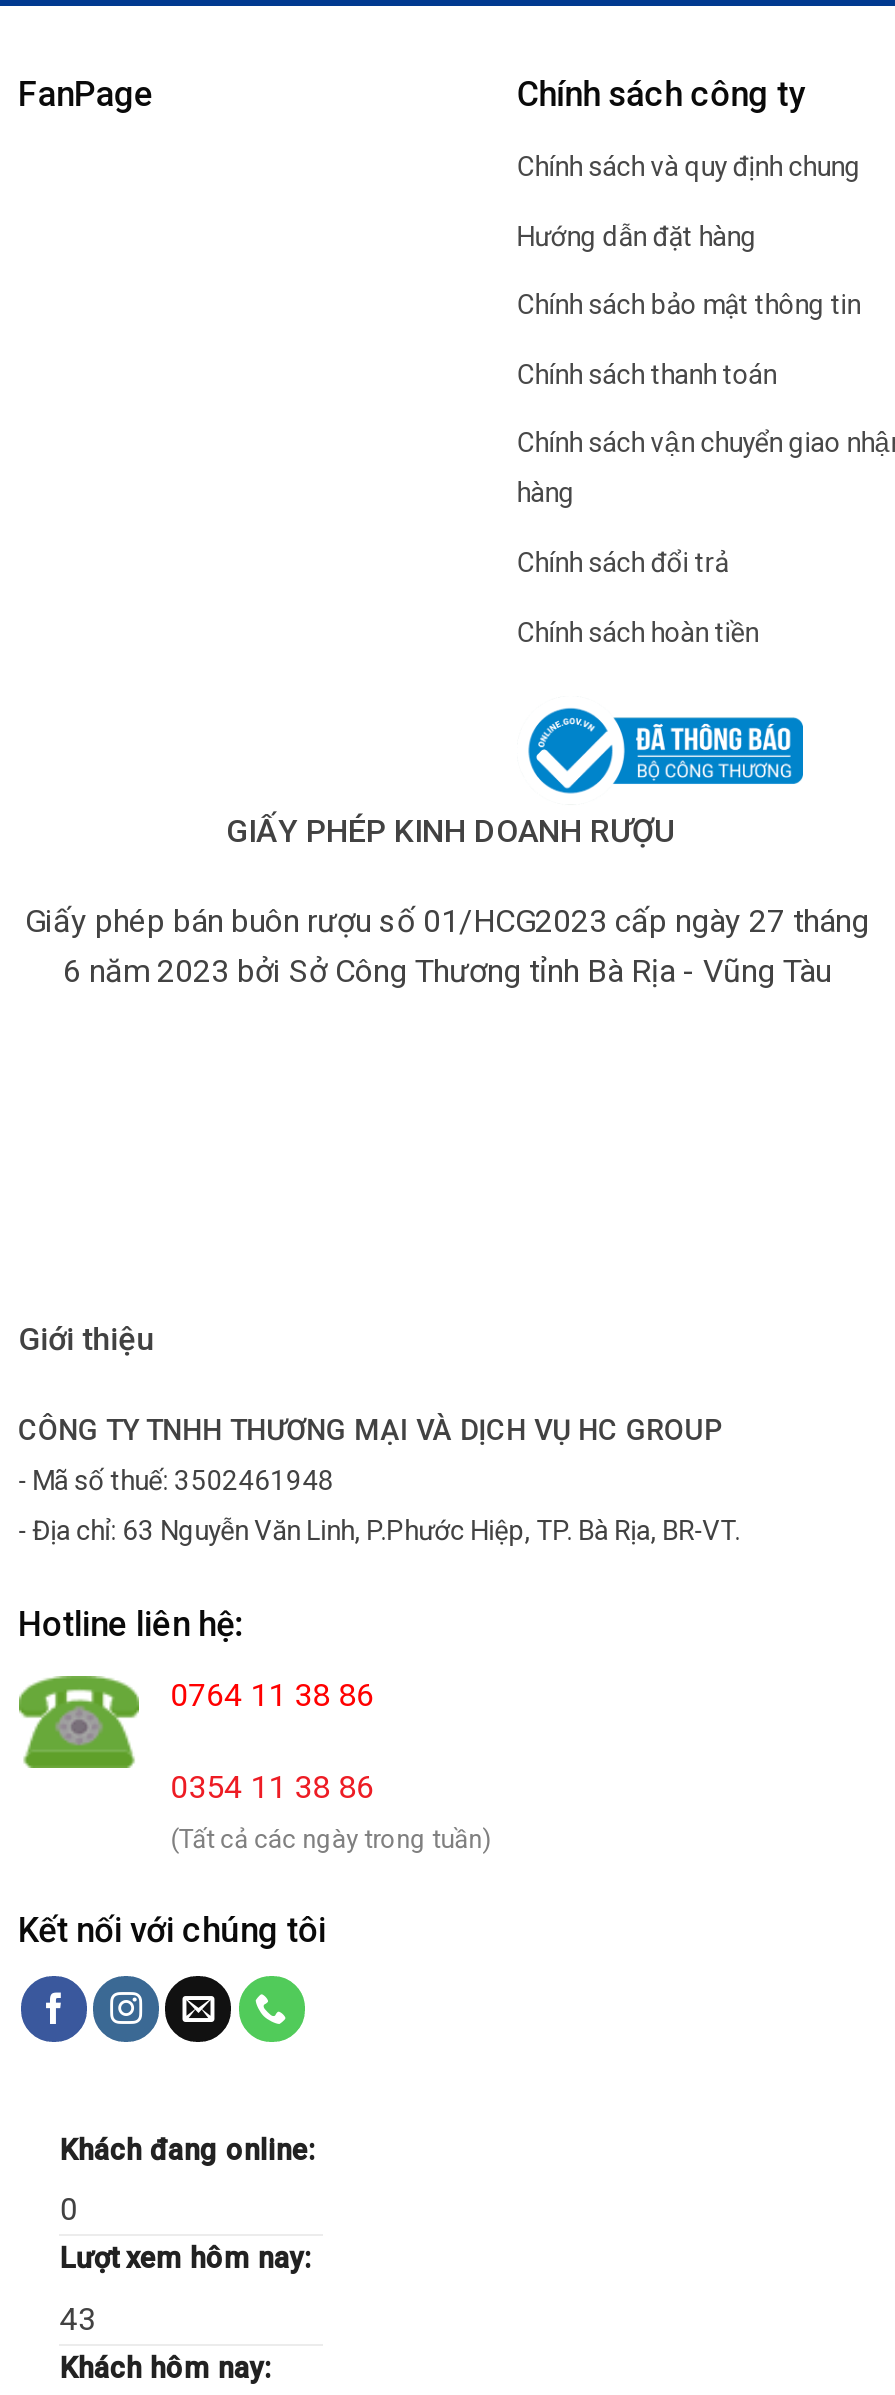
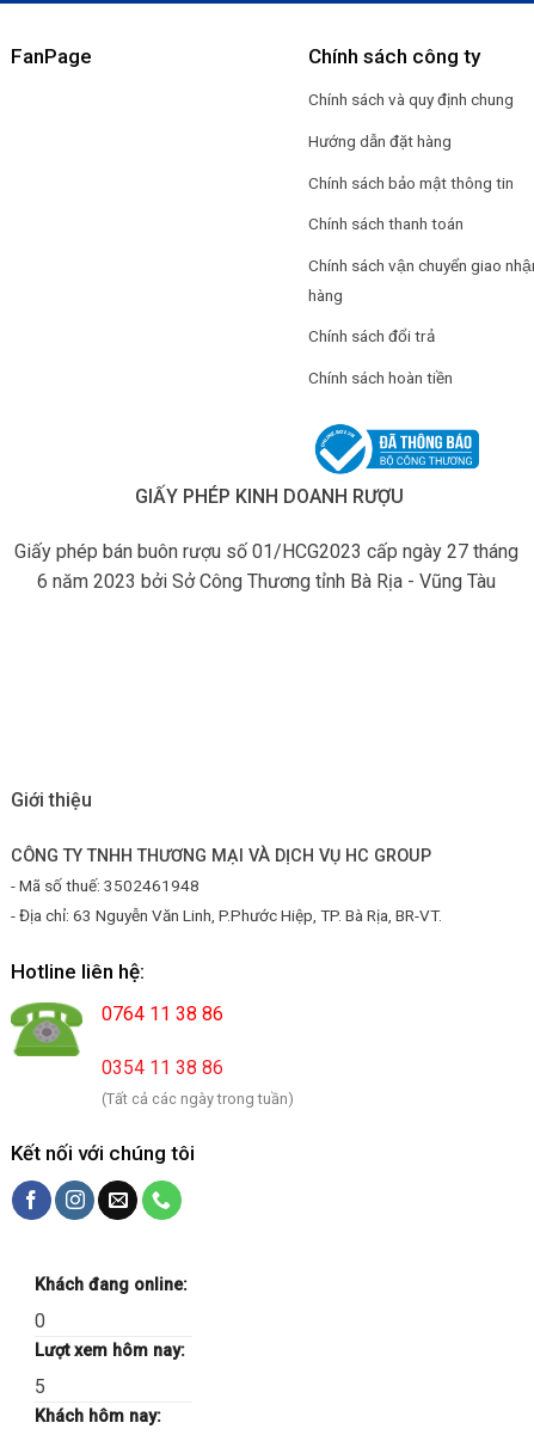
- 43
+ 5
